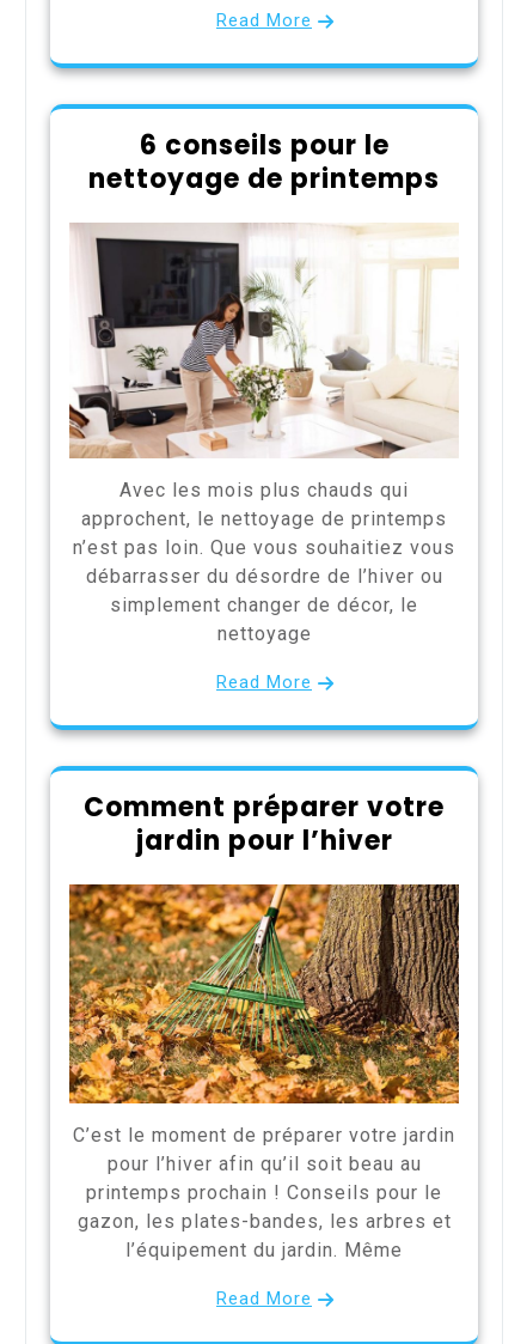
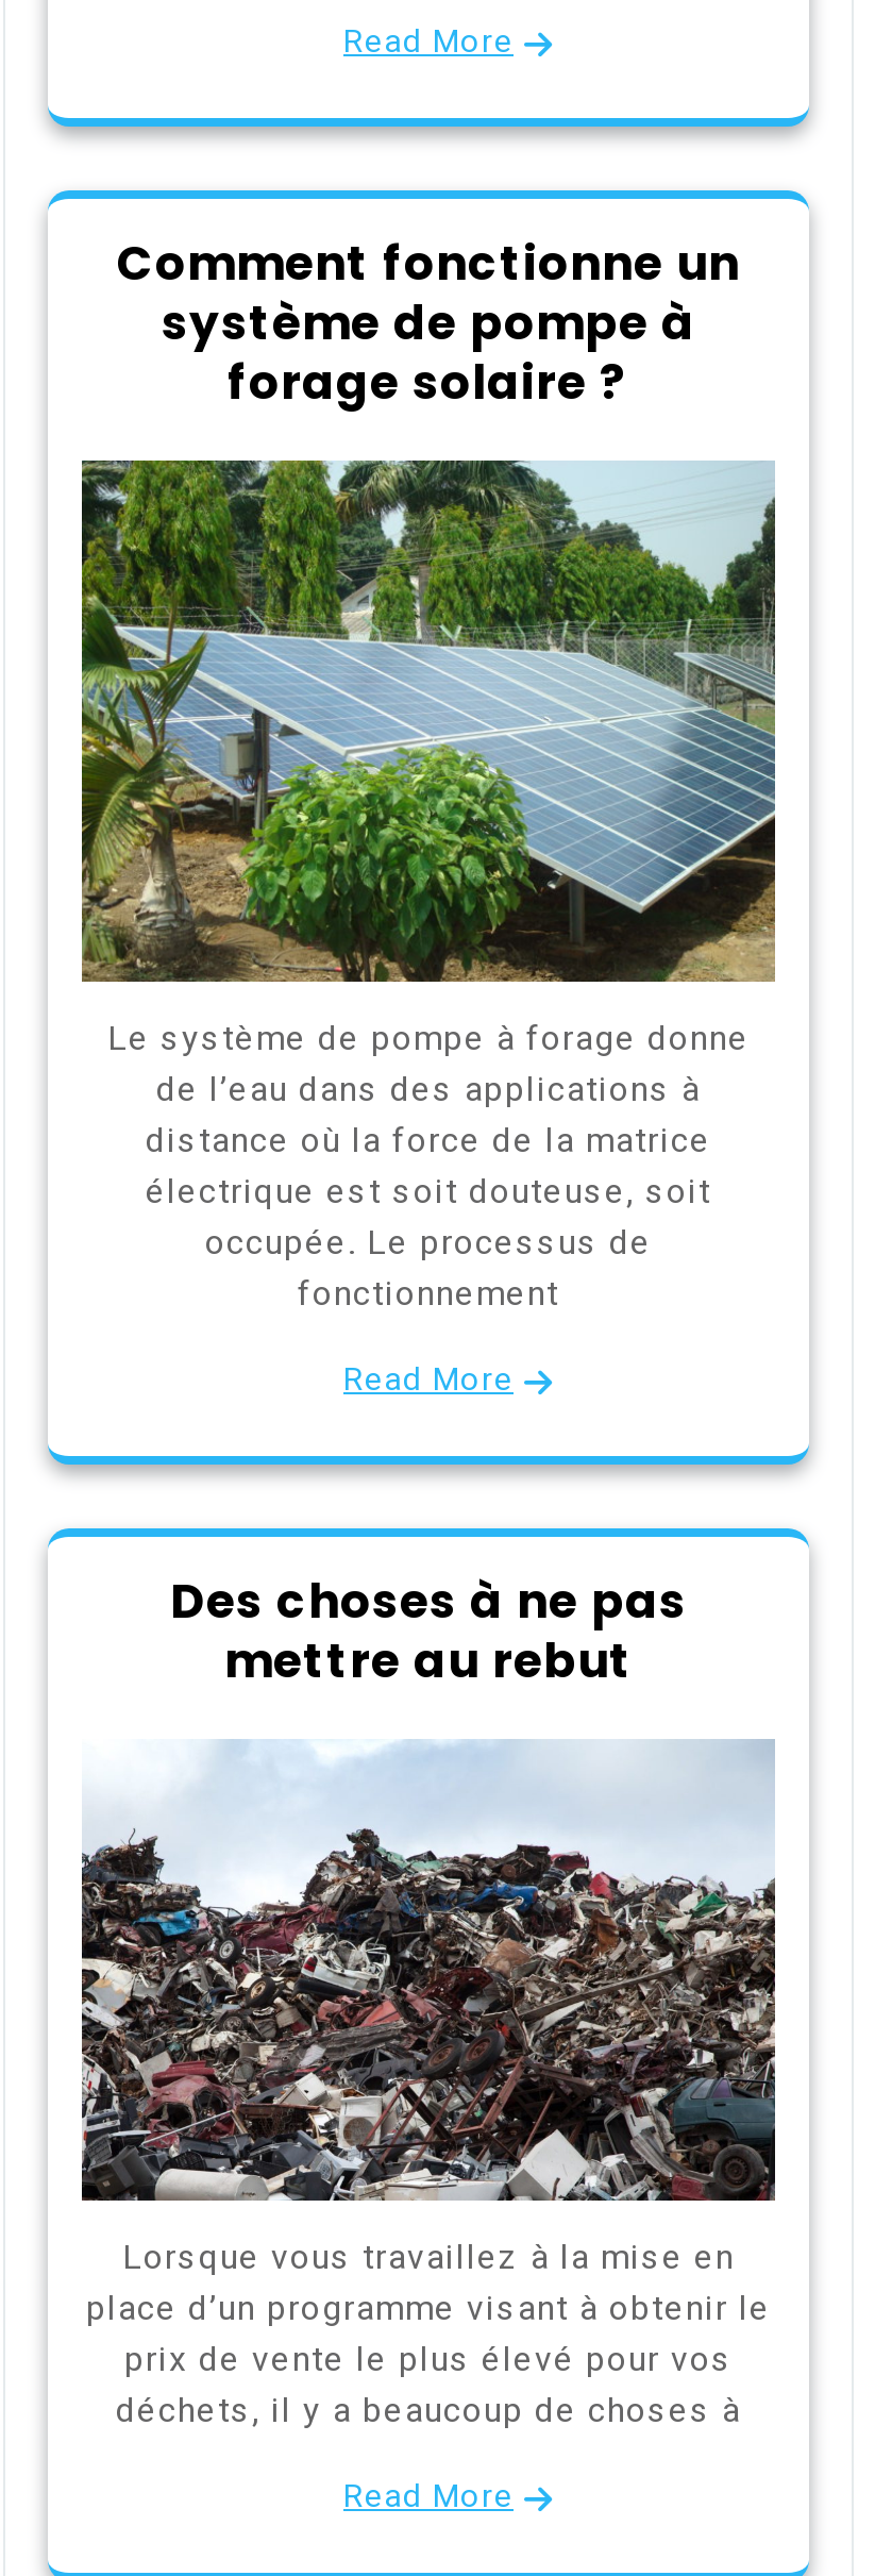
- 6 conseils pour le
- nettoyage de printemps
+ Comment fonctionne un
+ système de pompe à
+ forage solaire ?

- [image]
+ [image]

- Avec les mois plus chauds qui
- approchent, le nettoyage de printemps
- n’est pas loin. Que vous souhaitiez vous
- débarrasser du désordre de l’hiver ou
- simplement changer de décor, le
- nettoyage
+ Le système de pompe à forage donne
+ de l’eau dans des applications à
+ distance où la force de la matrice
+ électrique est soit douteuse, soit
+ occupée. Le processus de
+ fonctionnement

- Comment préparer votre
- jardin pour l’hiver
+ Des choses à ne pas
+ mettre au rebut

- [image]
+ [image]

- C’est le moment de préparer votre jardin
- pour l’hiver afin qu’il soit beau au
- printemps prochain ! Conseils pour le
- gazon, les plates-bandes, les arbres et
- l’équipement du jardin. Même
+ Lorsque vous travaillez à la mise en
+ place d’un programme visant à obtenir le
+ prix de vente le plus élevé pour vos
+ déchets, il y a beaucoup de choses à
